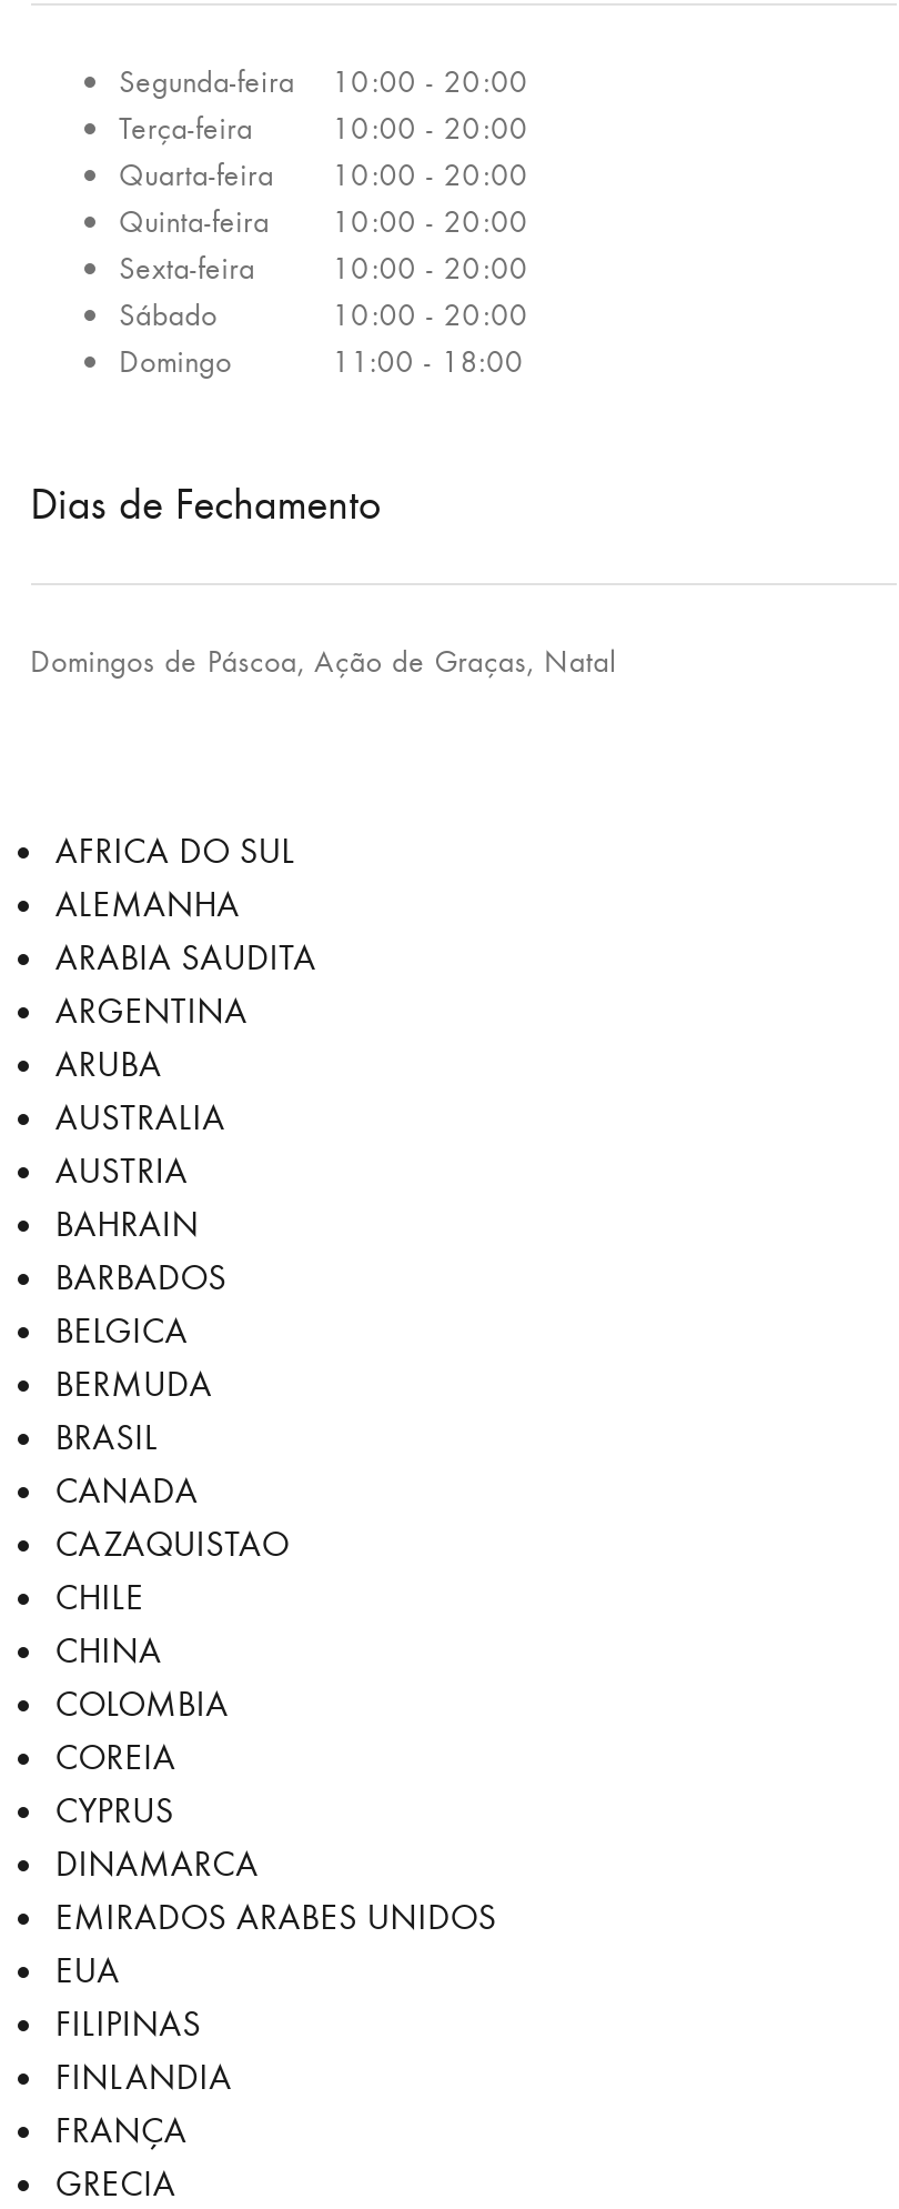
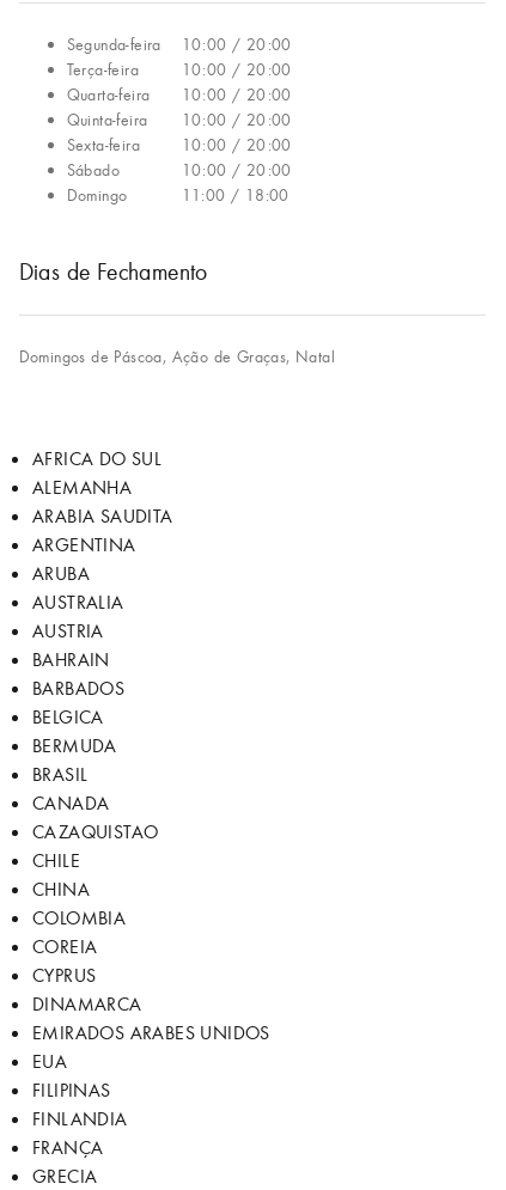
- Segunda-feira 10:00 - 20:00
+ Segunda-feira 10:00 / 20:00

- Terça-feira 10:00 - 20:00
+ Terça-feira 10:00 / 20:00

- Quarta-feira 10:00 - 20:00
+ Quarta-feira 10:00 / 20:00

- Quinta-feira 10:00 - 20:00
+ Quinta-feira 10:00 / 20:00

- Sexta-feira 10:00 - 20:00
+ Sexta-feira 10:00 / 20:00

- 10:00 - 20:00
+ 10:00 / 20:00

- 11:00 - 18:00
+ 11:00 / 18:00
